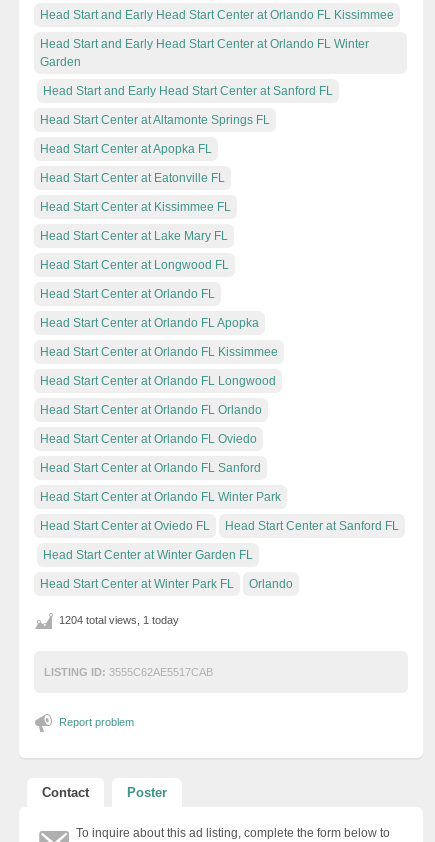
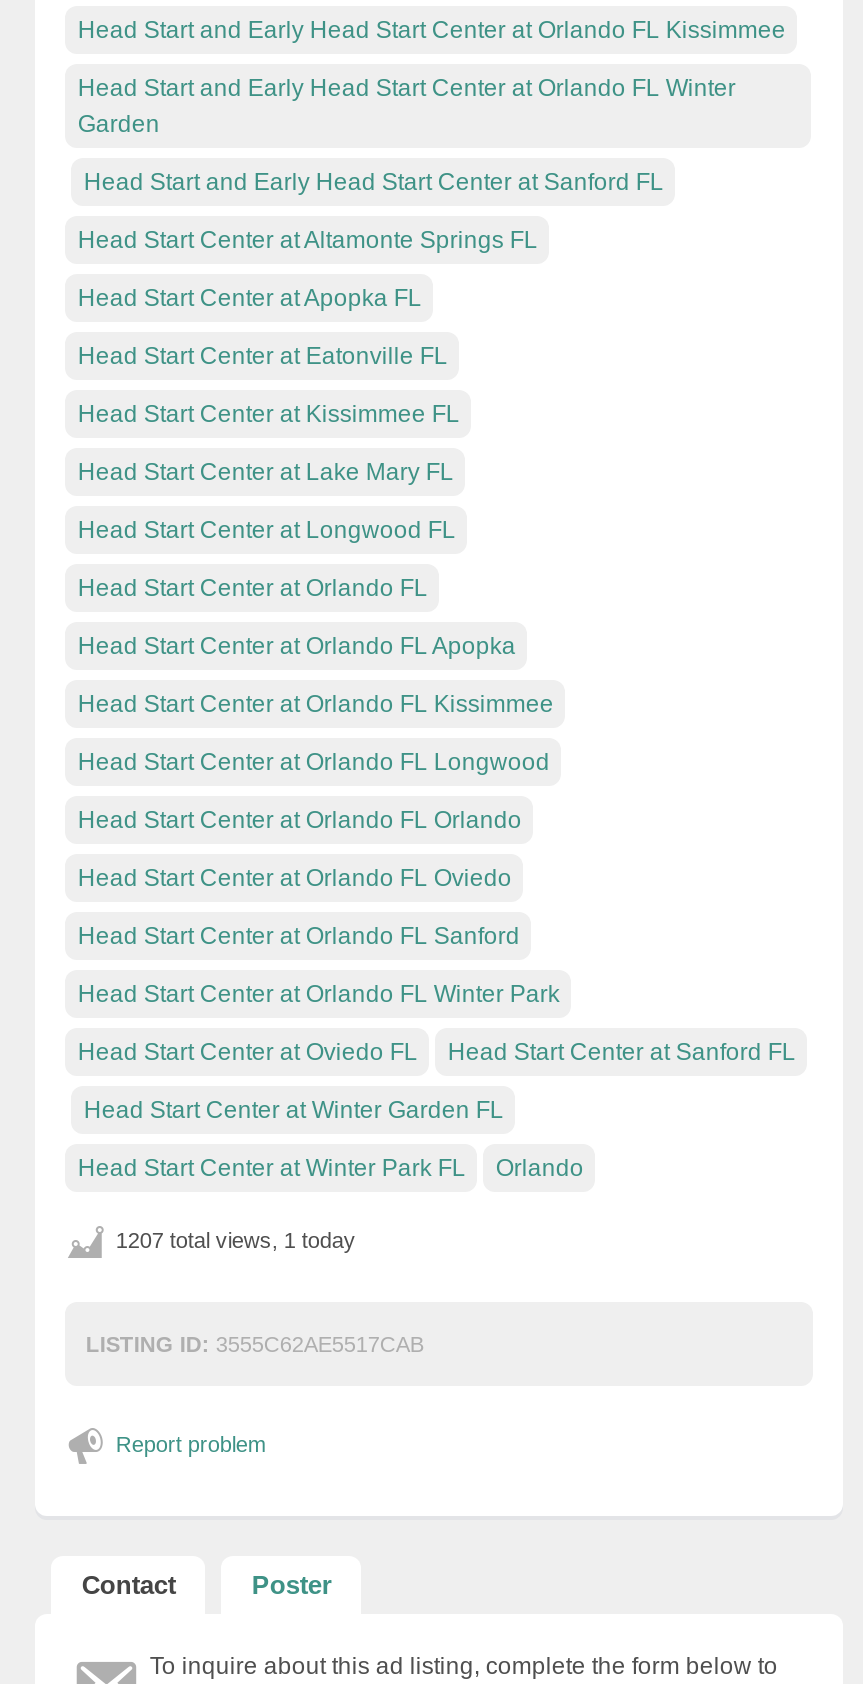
- 1204 total views, 1 today
+ 1207 total views, 1 today
